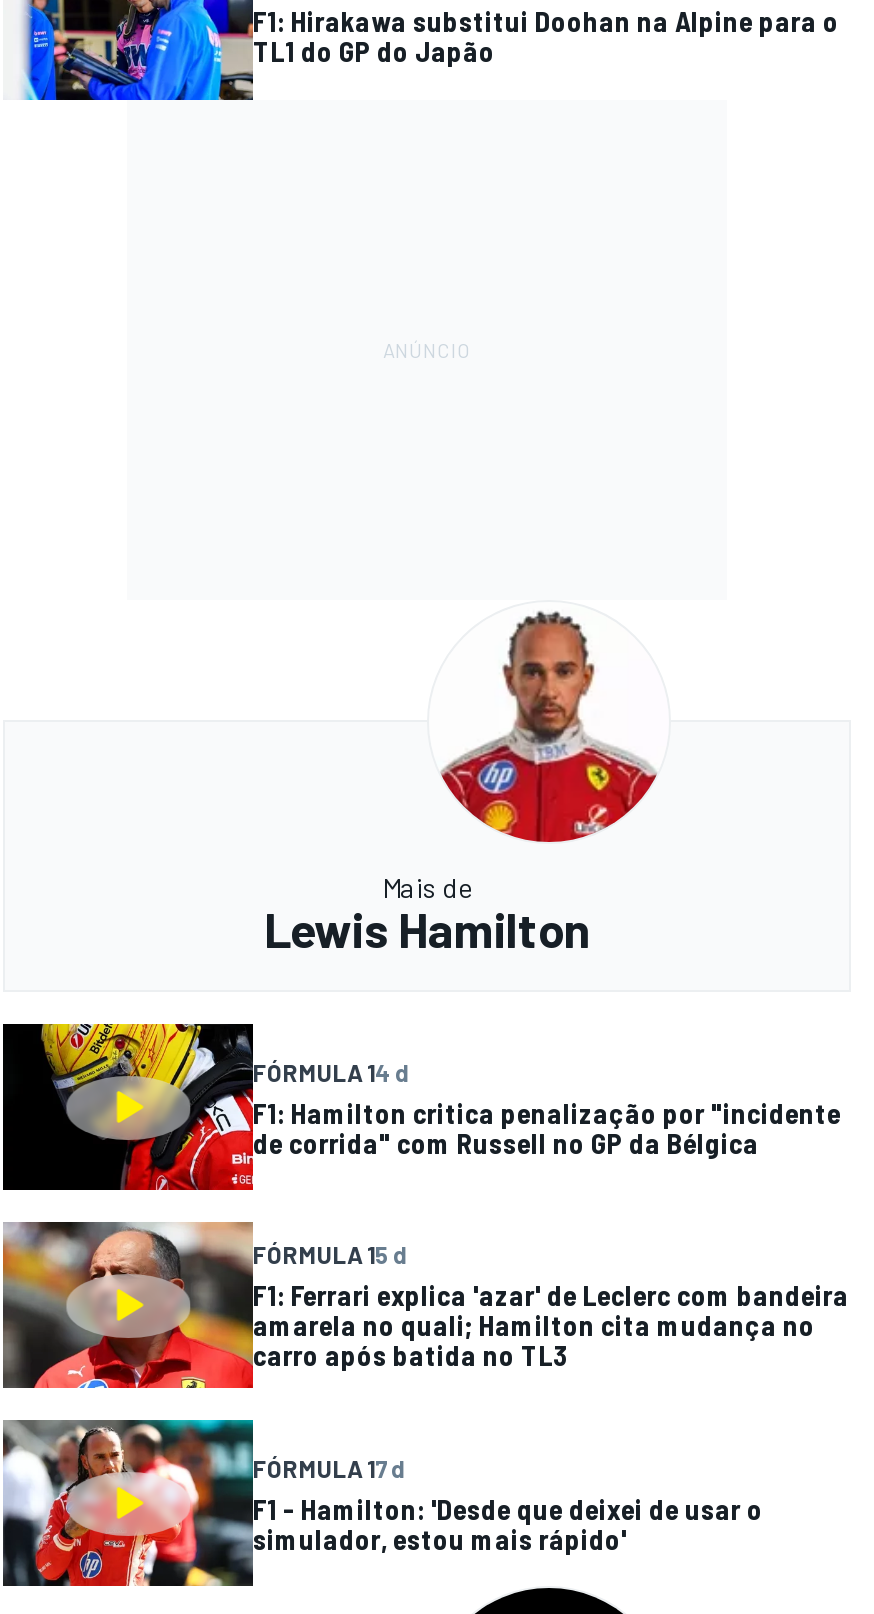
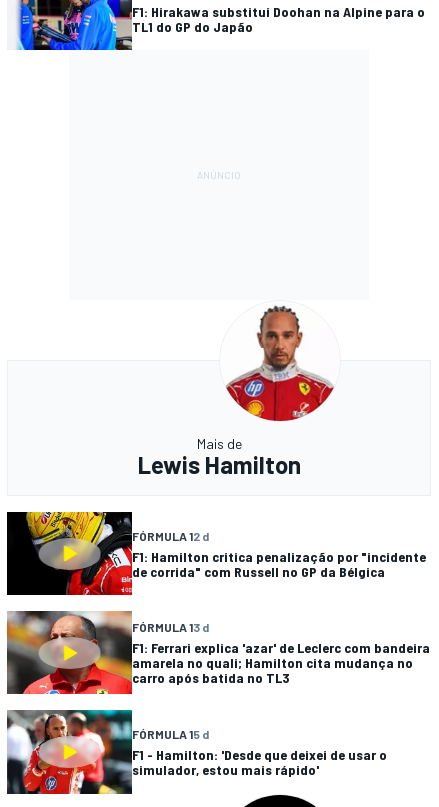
- FÓRMULA 14 d
+ FÓRMULA 12 d

- FÓRMULA 15 d
+ FÓRMULA 13 d

- FÓRMULA 17 d
+ FÓRMULA 15 d
